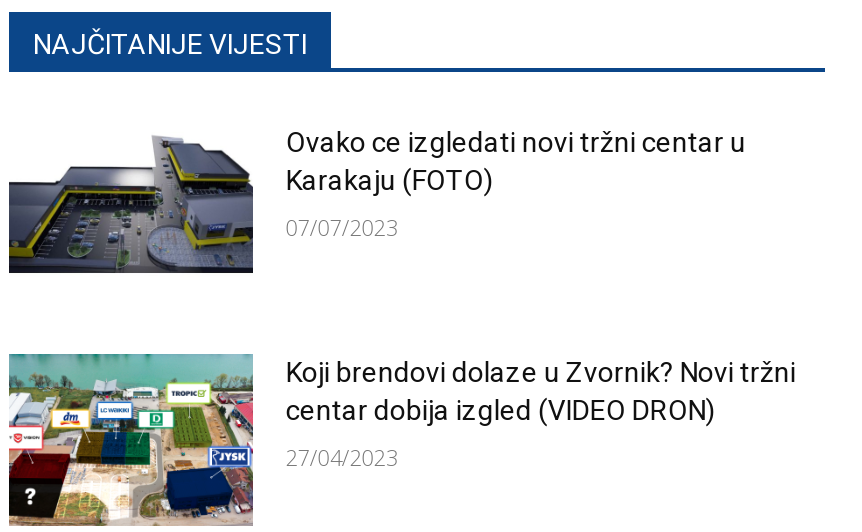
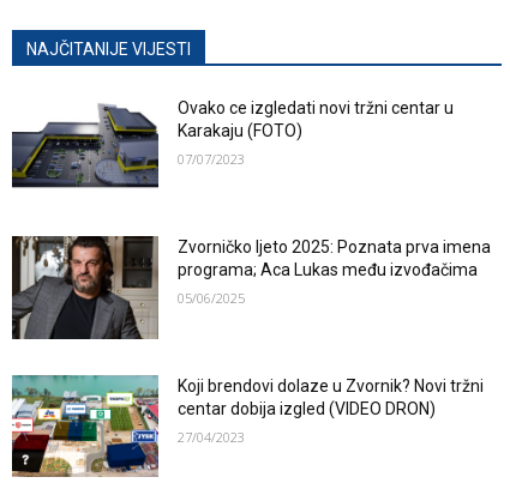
+ [image]
+ Zvorničko ljeto 2025: Poznata prva imena
+ programa; Aca Lukas među izvođačima
+ 05/06/2025
